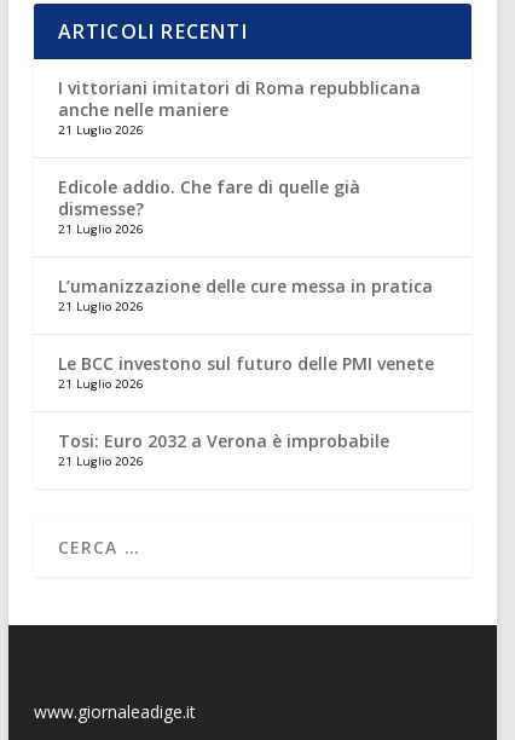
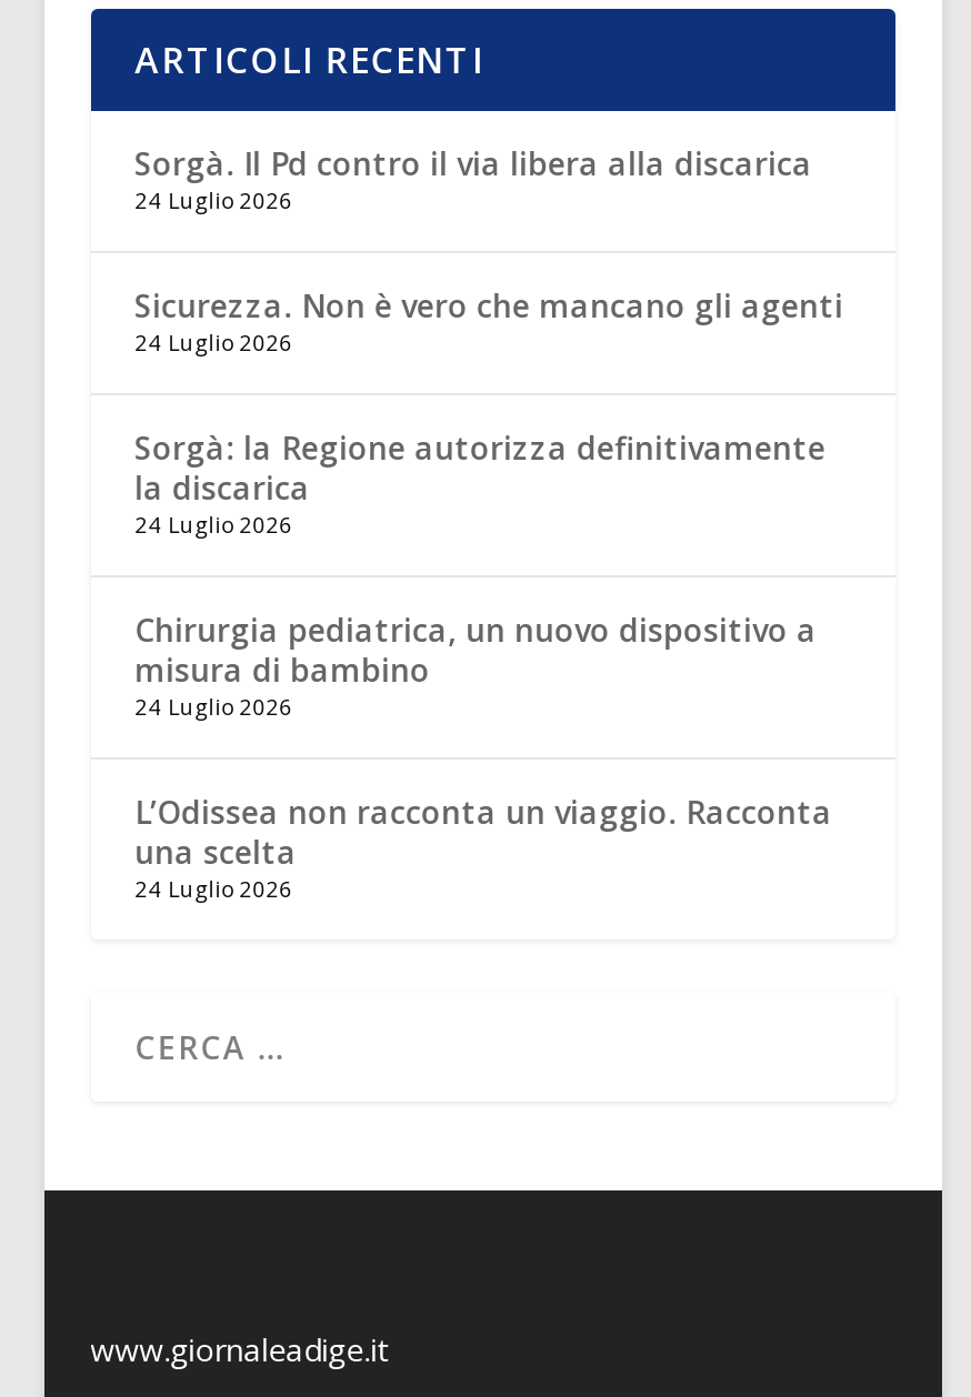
- I vittoriani imitatori di Roma repubblicana
- anche nelle maniere
- 21 Luglio 2026
+ Sorgà. Il Pd contro il via libera alla discarica
+ 24 Luglio 2026

- Edicole addio. Che fare di quelle già
- dismesse?
- 21 Luglio 2026
+ Sicurezza. Non è vero che mancano gli agenti
+ 24 Luglio 2026

- L’umanizzazione delle cure messa in pratica
- 21 Luglio 2026
+ Sorgà: la Regione autorizza definitivamente
+ la discarica
+ 24 Luglio 2026

- Le BCC investono sul futuro delle PMI venete
- 21 Luglio 2026
+ Chirurgia pediatrica, un nuovo dispositivo a
+ misura di bambino
+ 24 Luglio 2026

- Tosi: Euro 2032 a Verona è improbabile
- 21 Luglio 2026
+ L’Odissea non racconta un viaggio. Racconta
+ una scelta
+ 24 Luglio 2026
